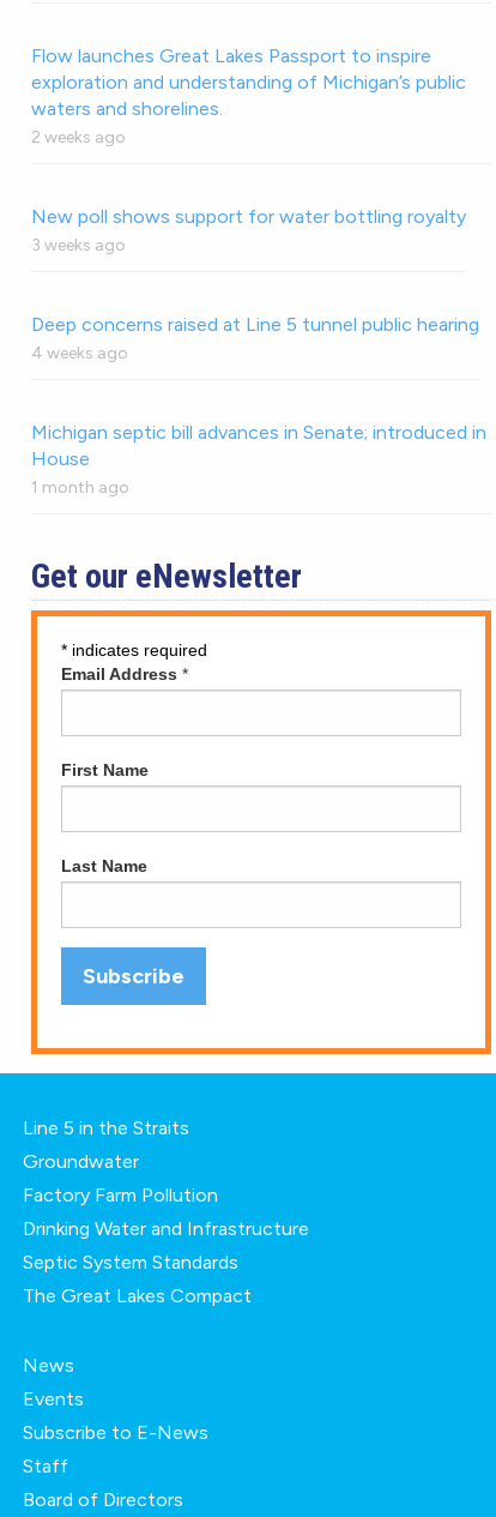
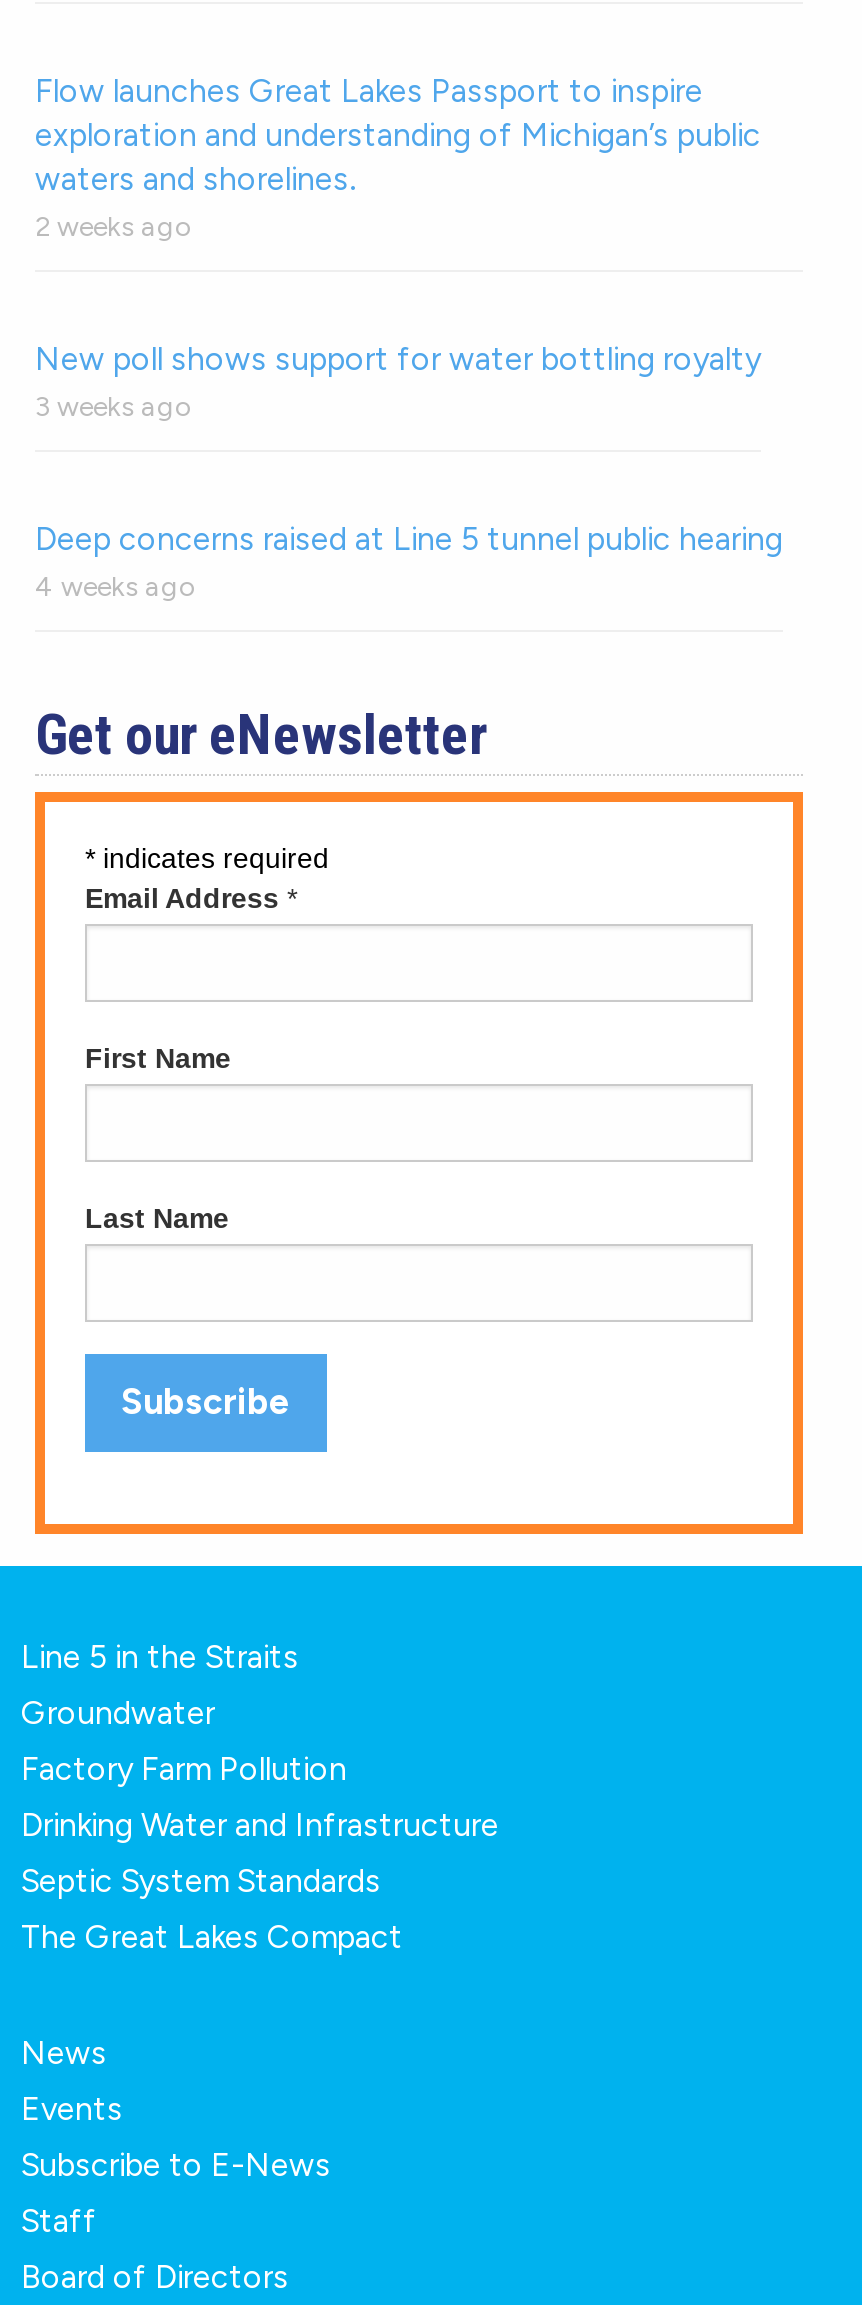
- Michigan septic bill advances in Senate; introduced in
- House
- 1 month ago
